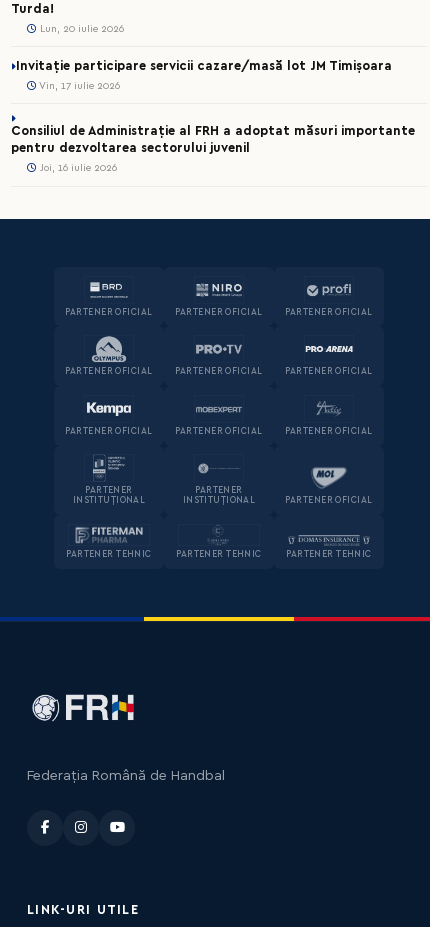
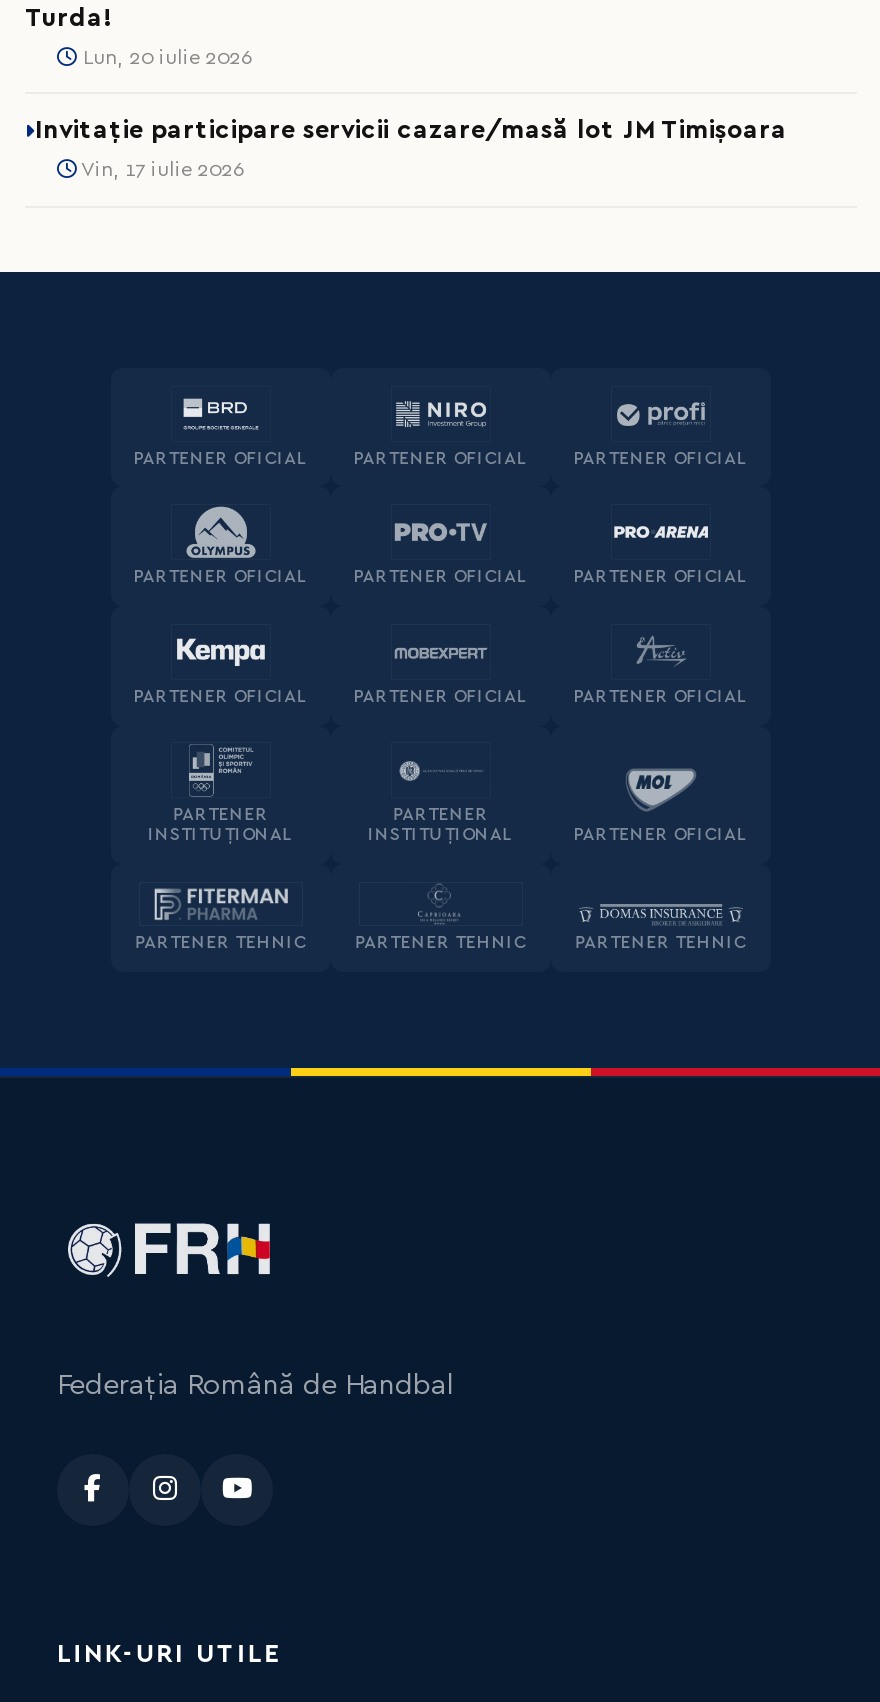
- Consiliul de Administrație al FRH a adoptat măsuri importante
- pentru dezvoltarea sectorului juvenil
- Joi, 16 iulie 2026
